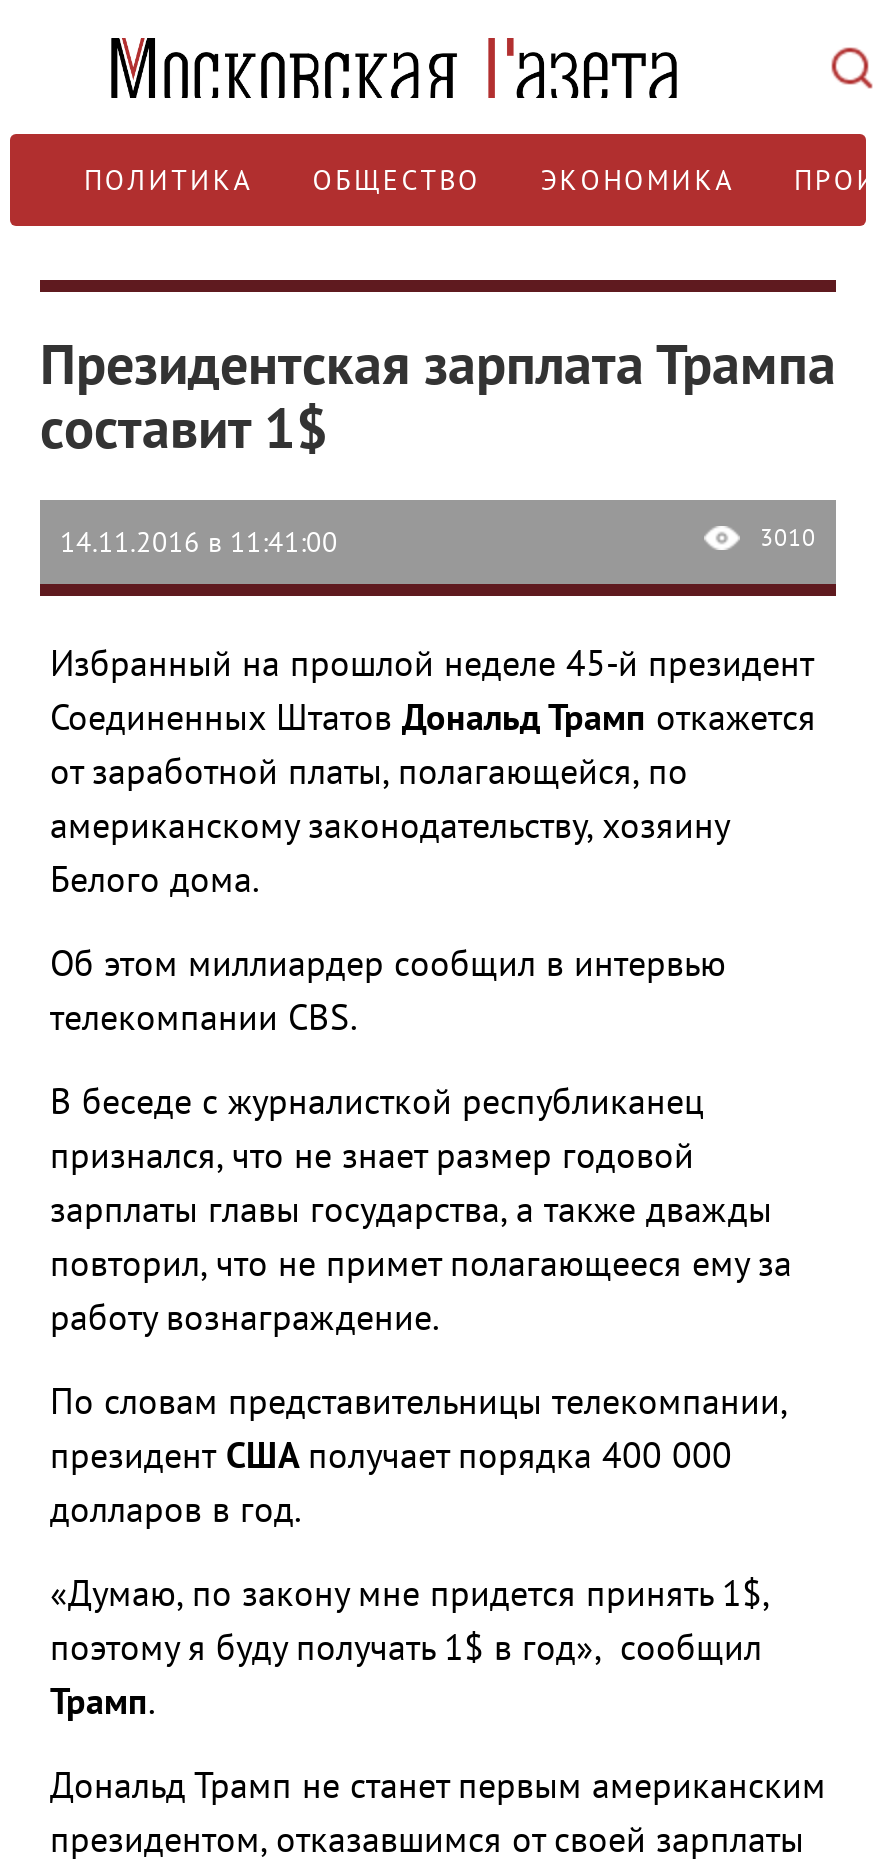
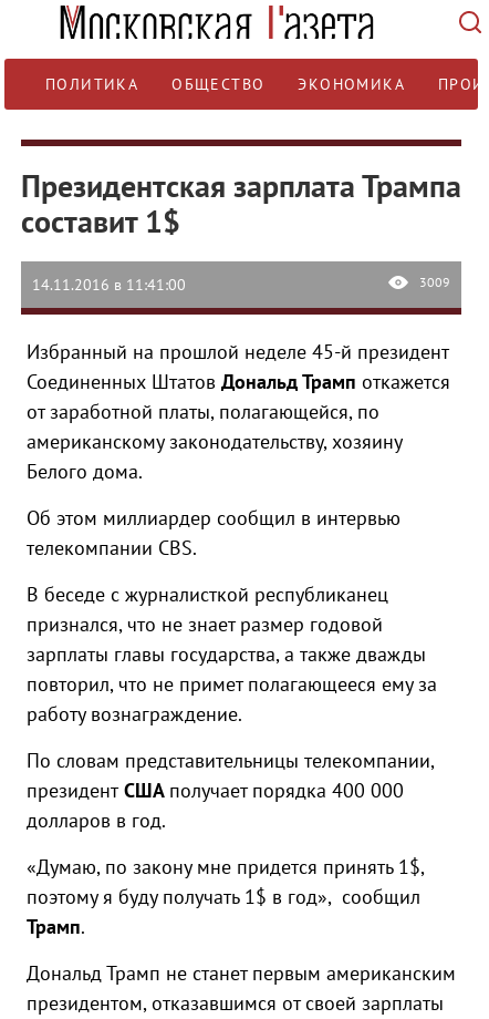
- 3010
+ 3009
